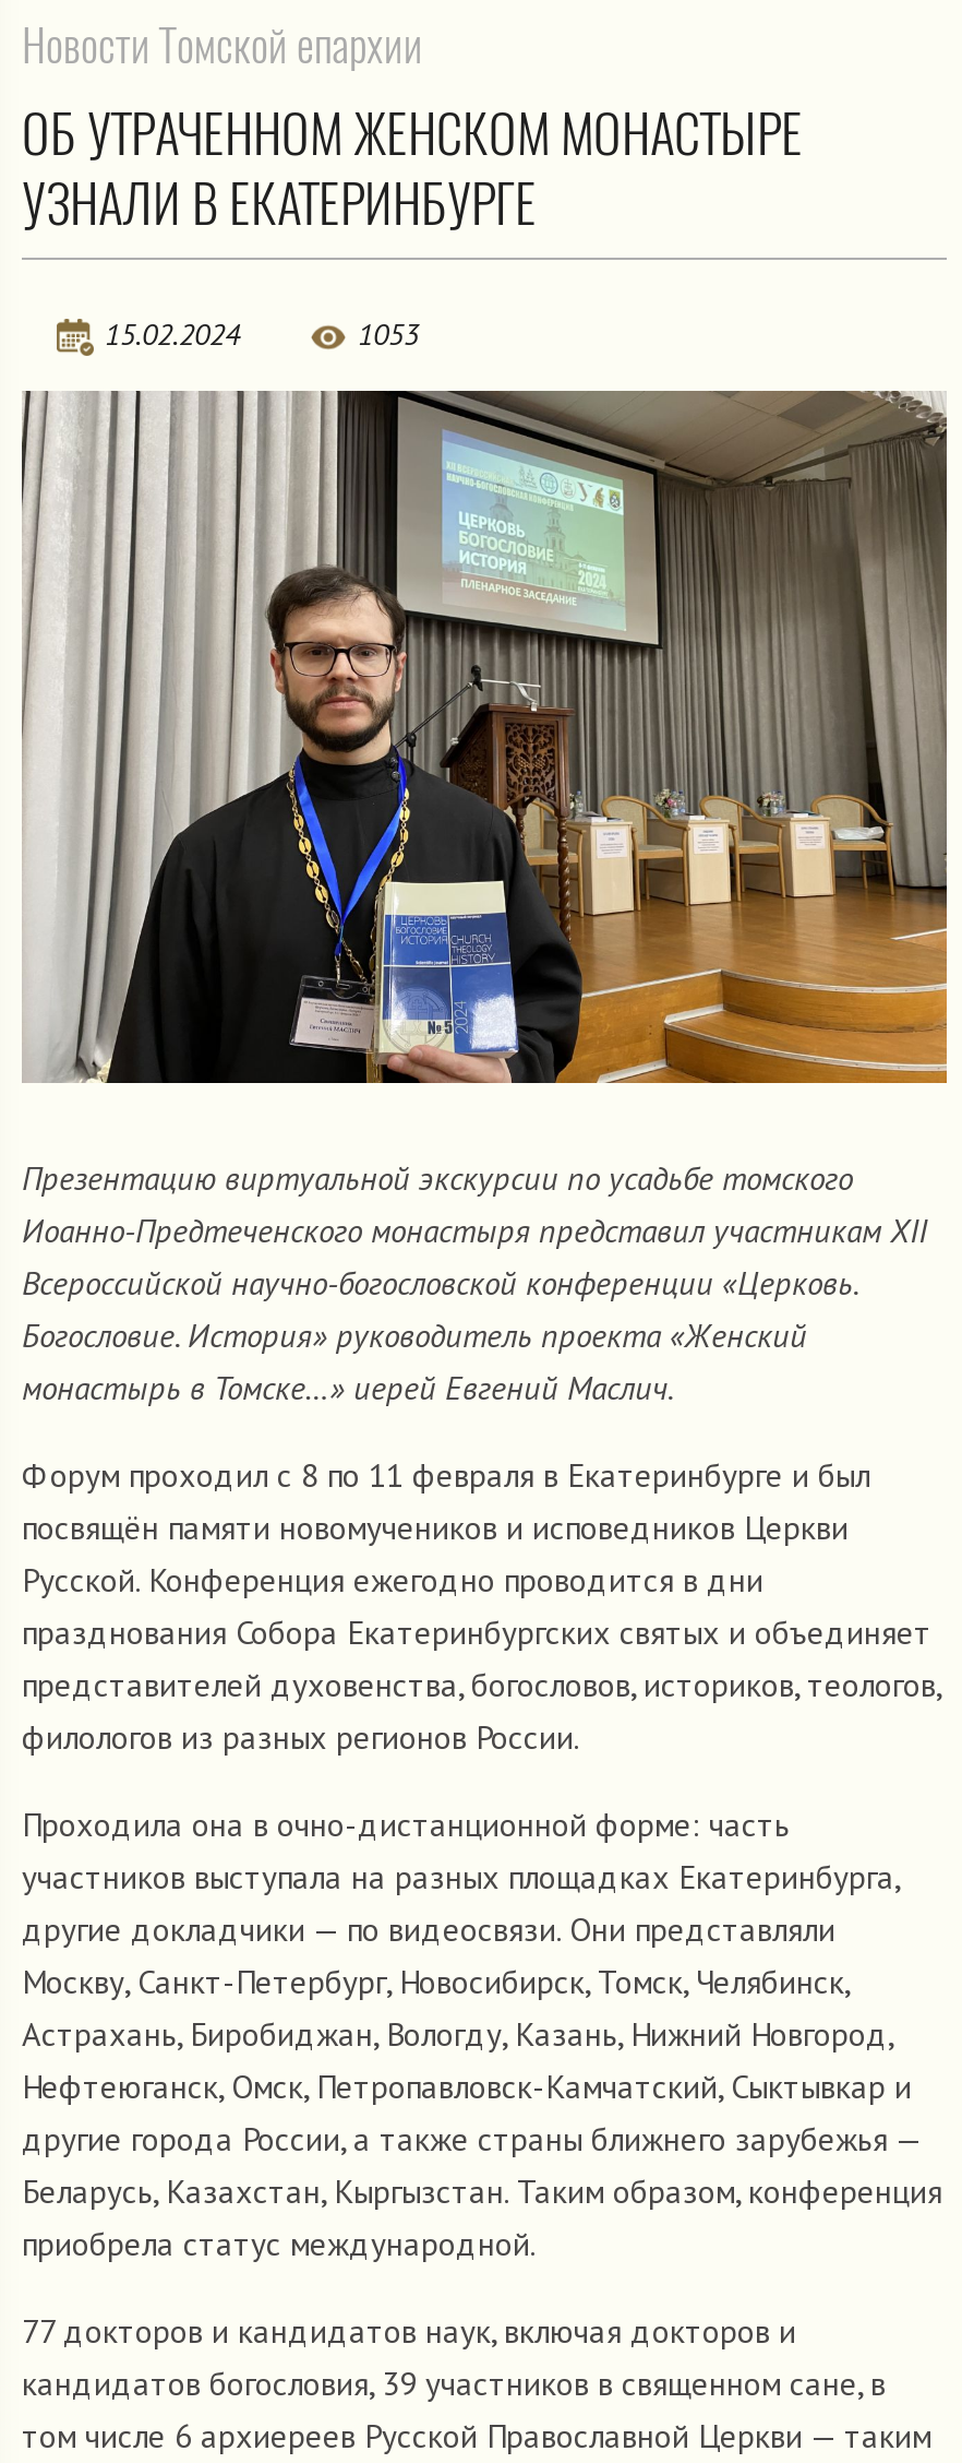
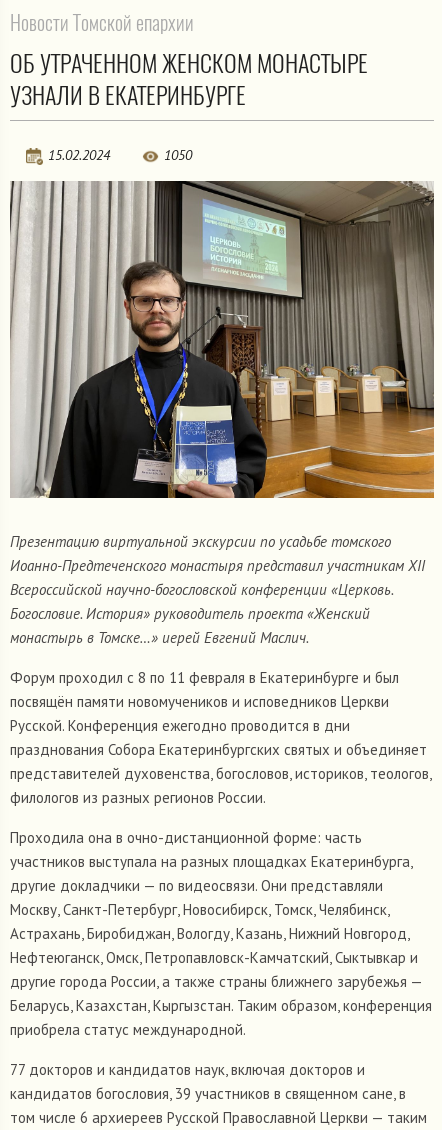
- 1053
+ 1050
